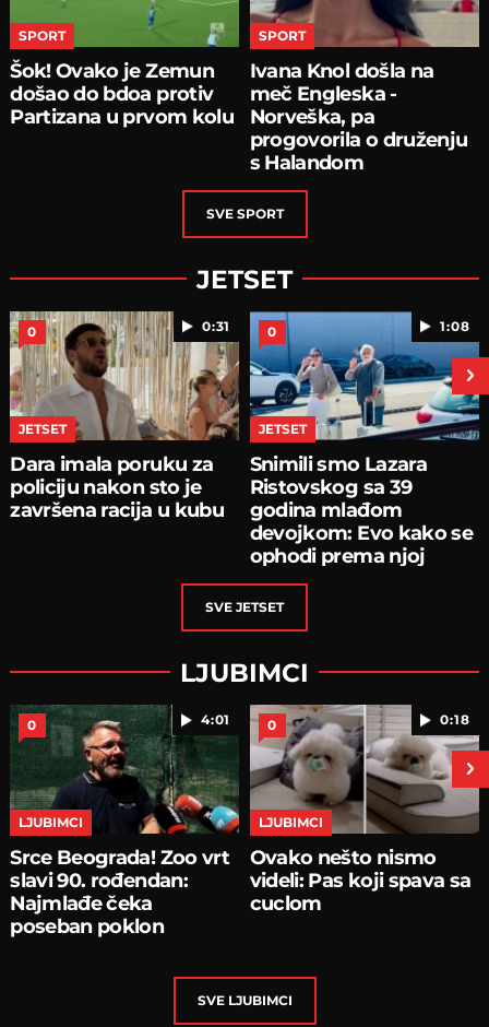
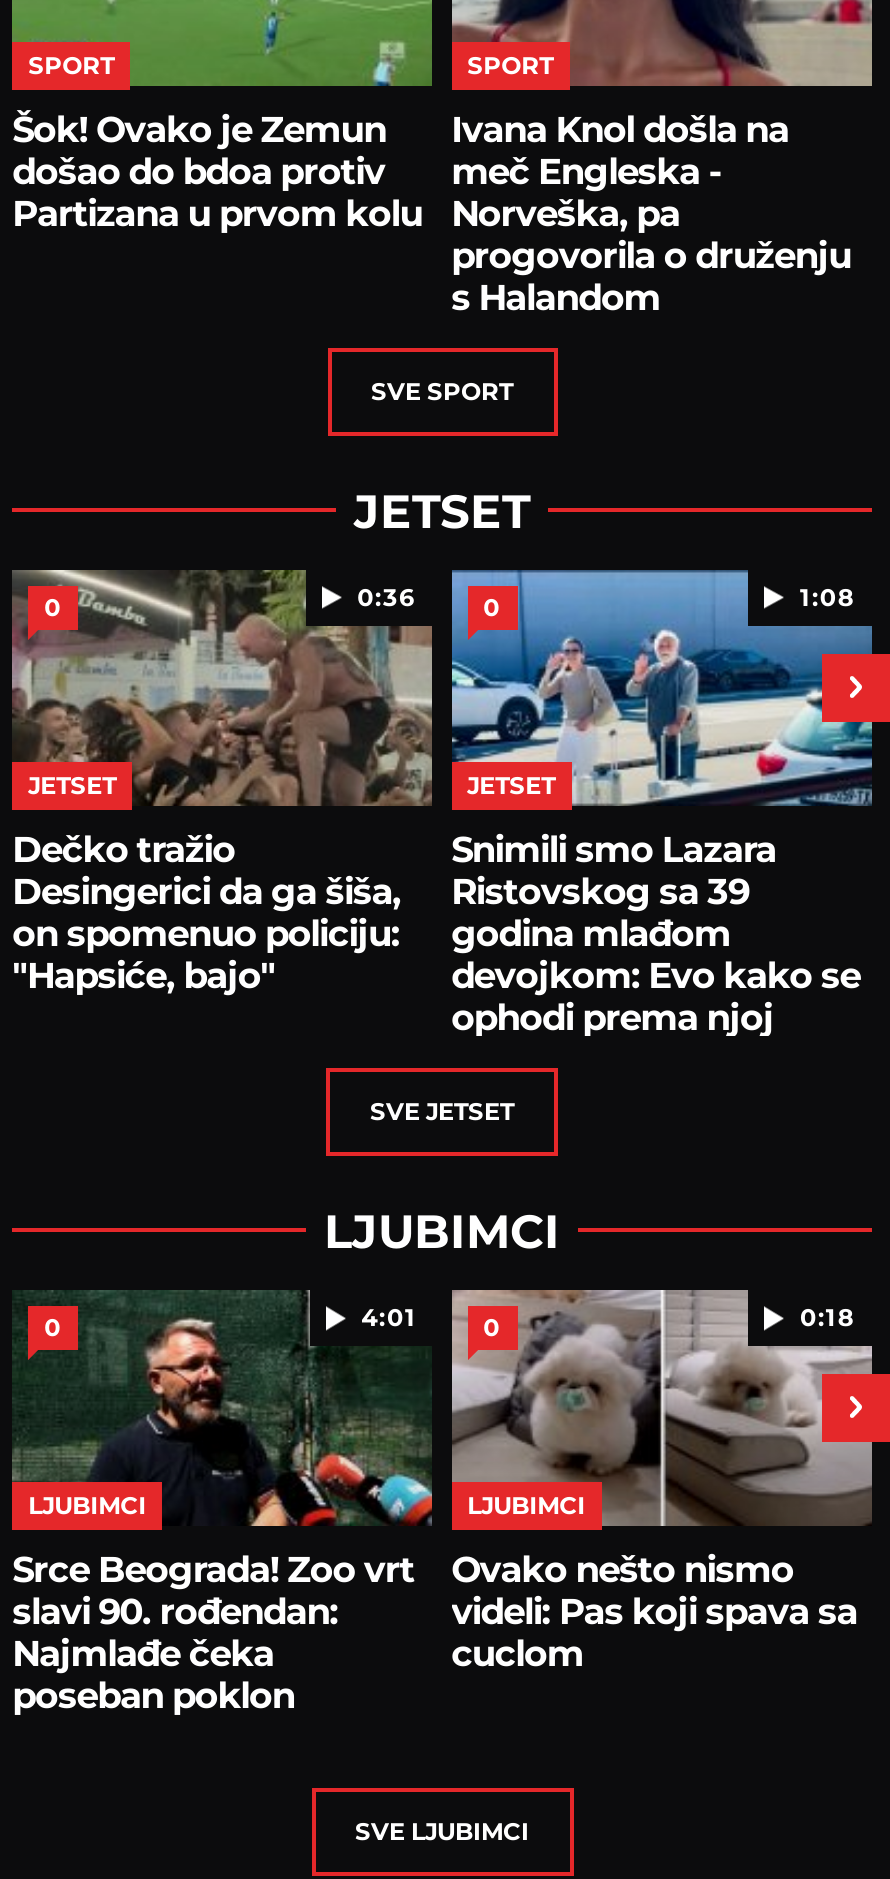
- [image]
- 0:31
+ [image]
+ 0:36

- Dara imala poruku za
- policiju nakon sto je
- završena racija u kubu
+ Dečko tražio
+ Desingerici da ga šiša,
+ on spomenuo policiju:
+ "Hapsiće, bajo"
